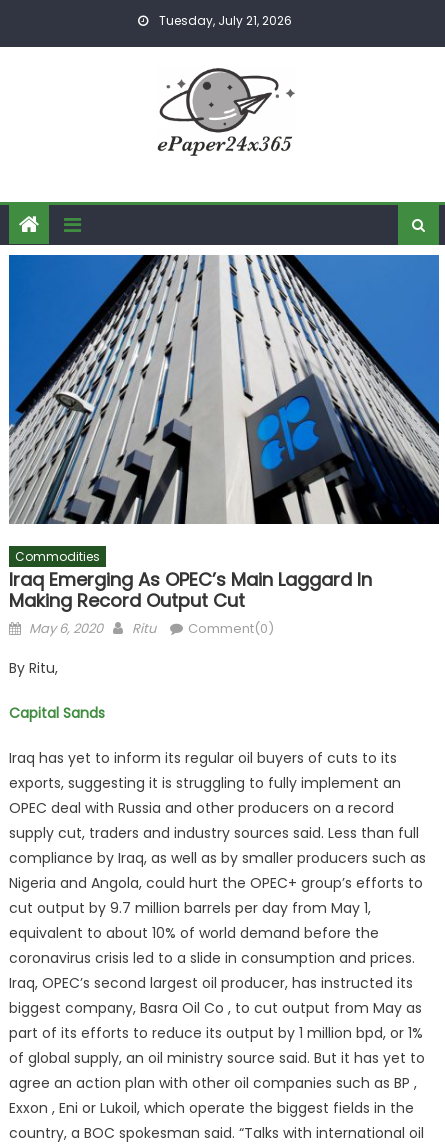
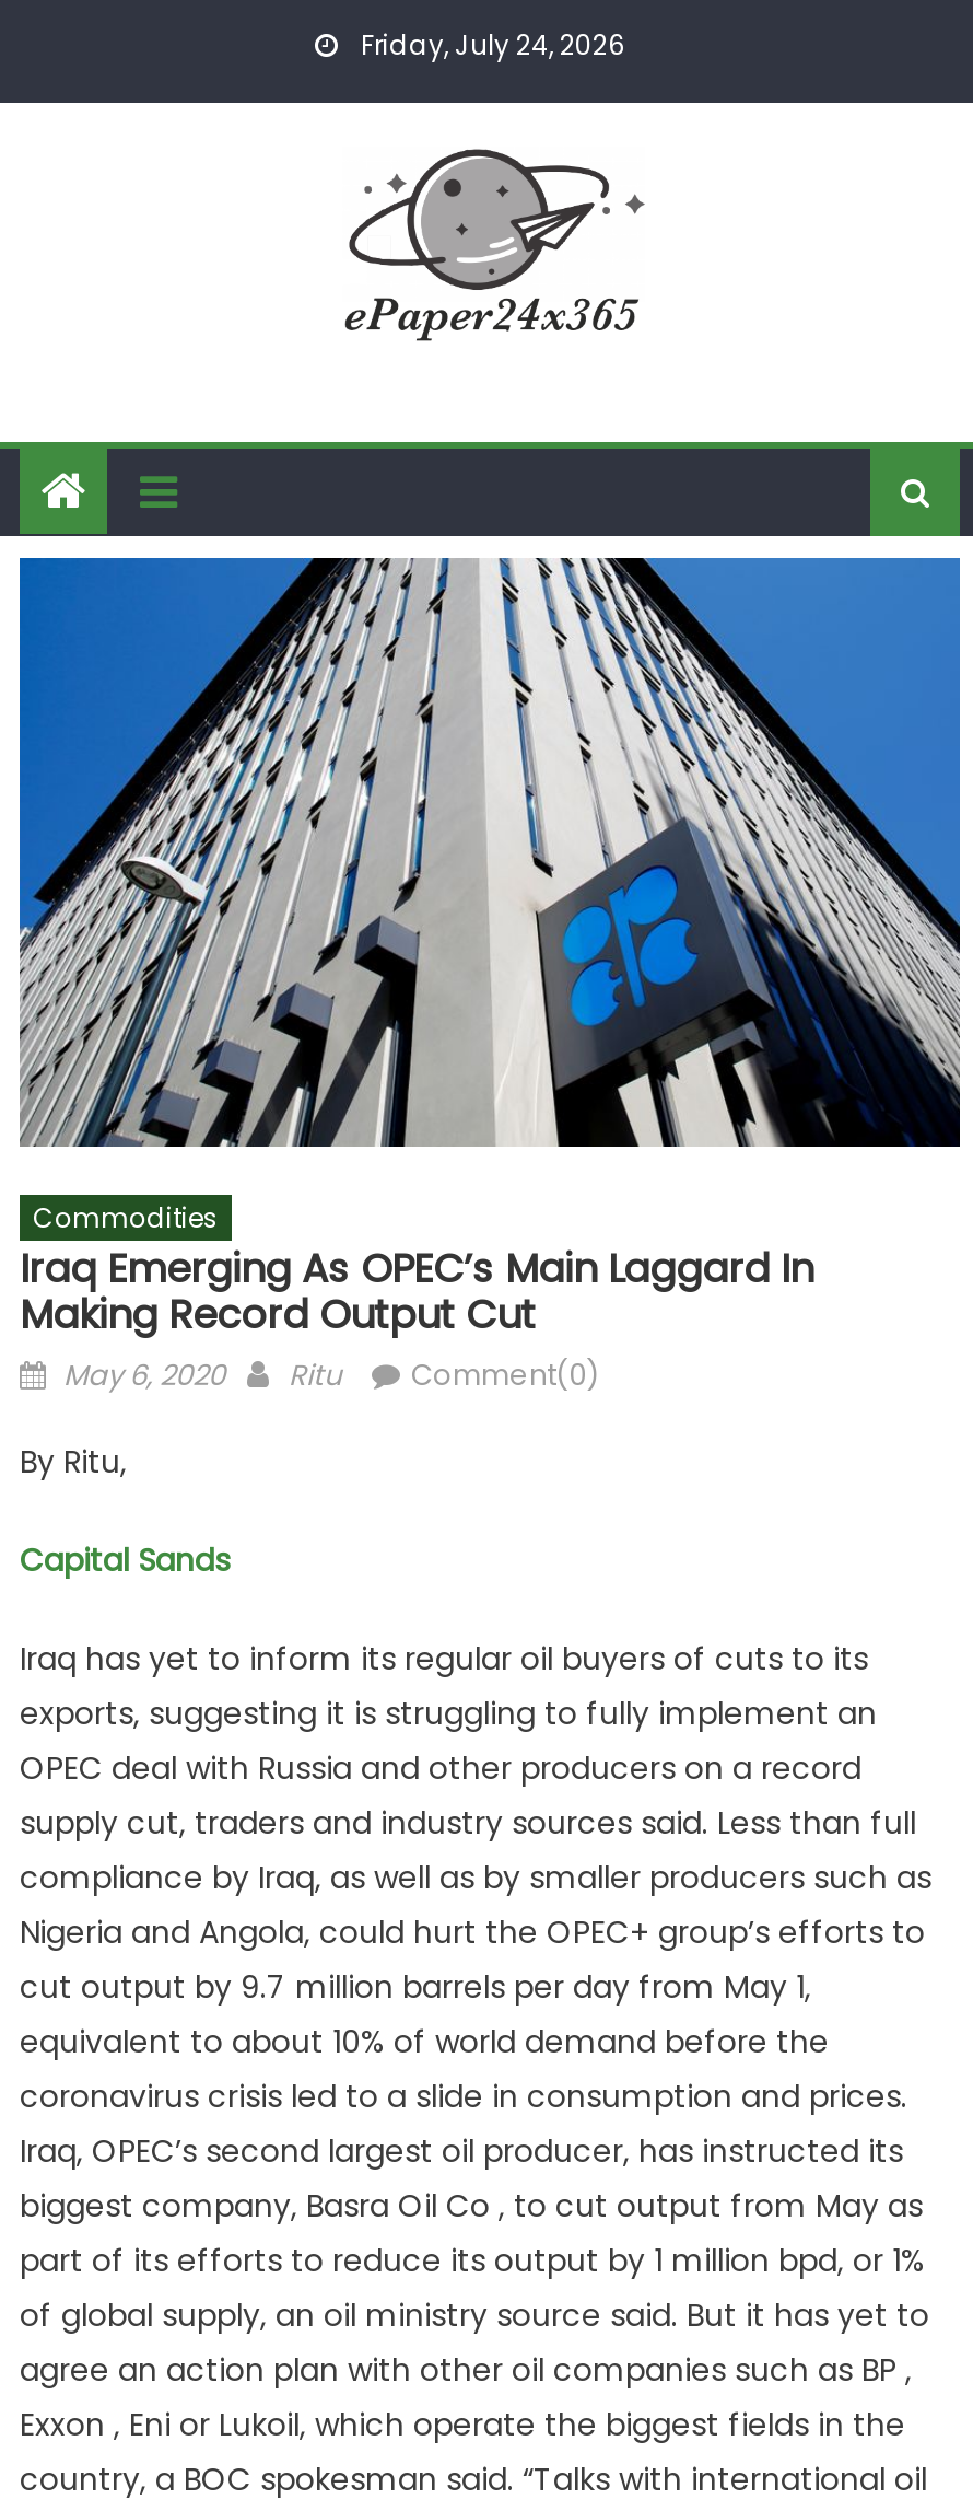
- Tuesday, July 21, 2026
+ Friday, July 24, 2026
